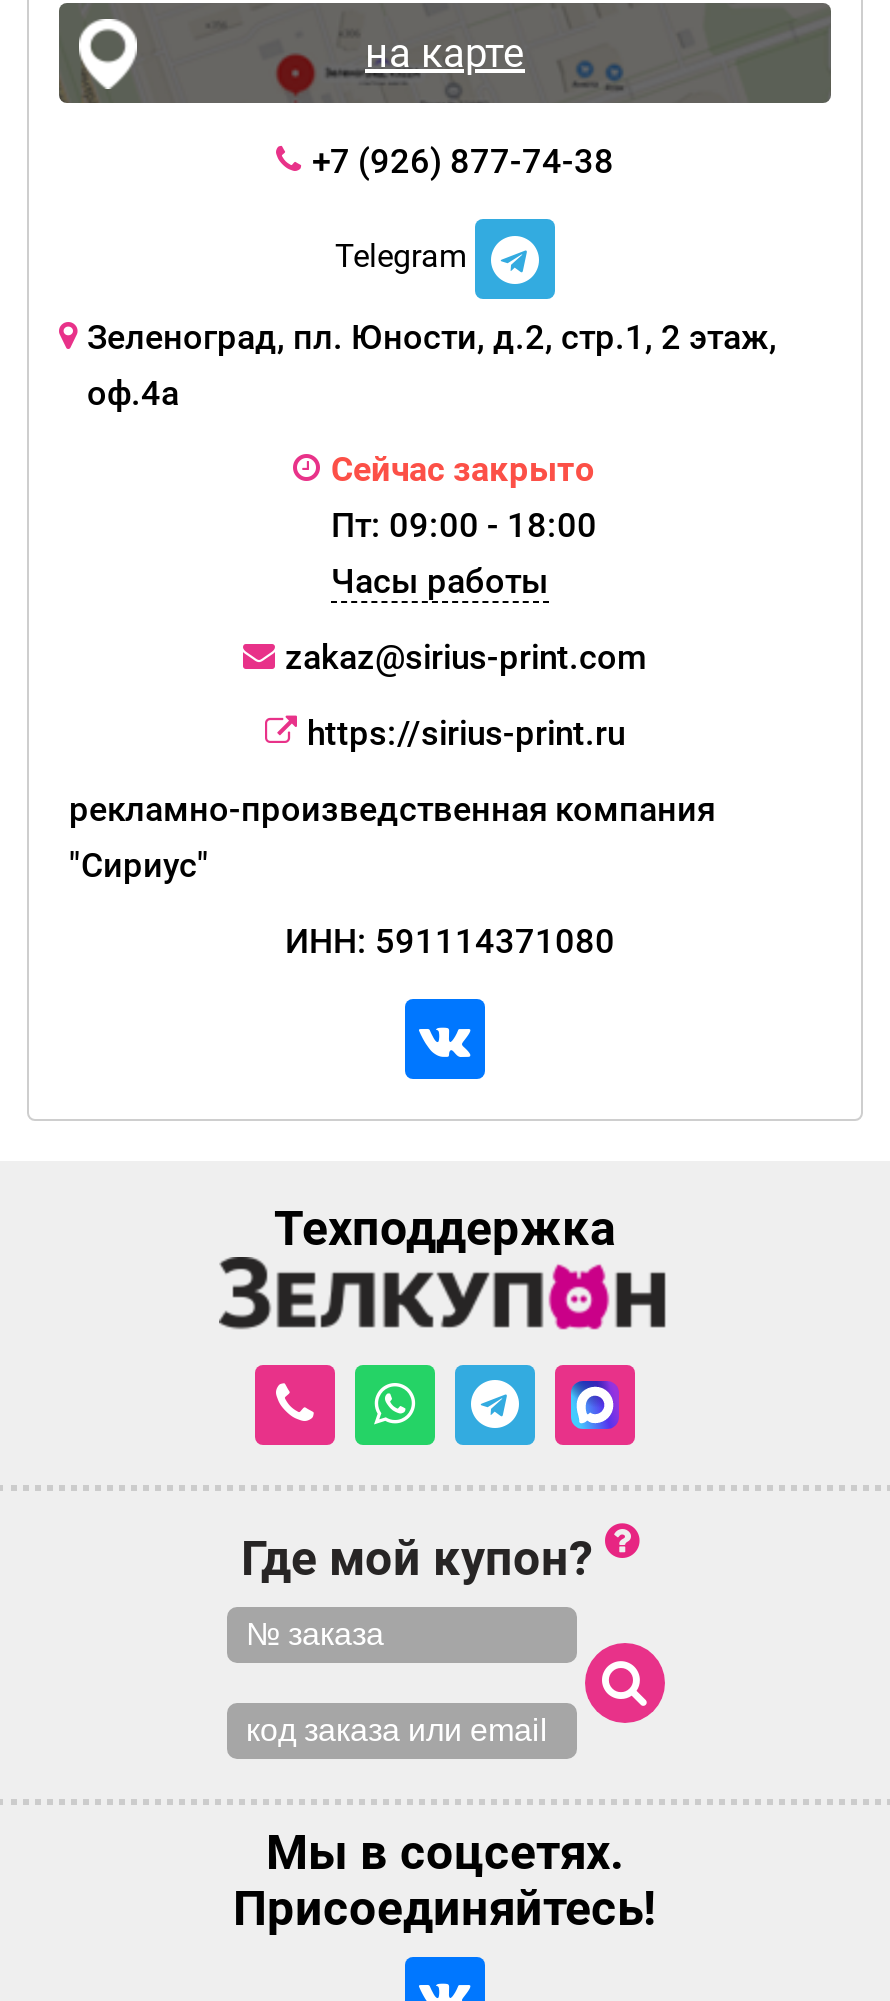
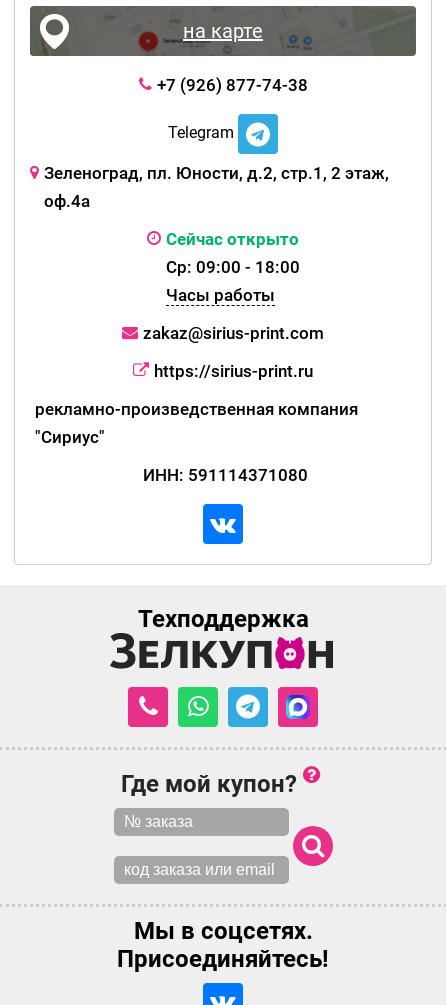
- Сейчас закрыто
- Пт: 09:00 - 18:00
+ Сейчас открыто
+ Ср: 09:00 - 18:00
